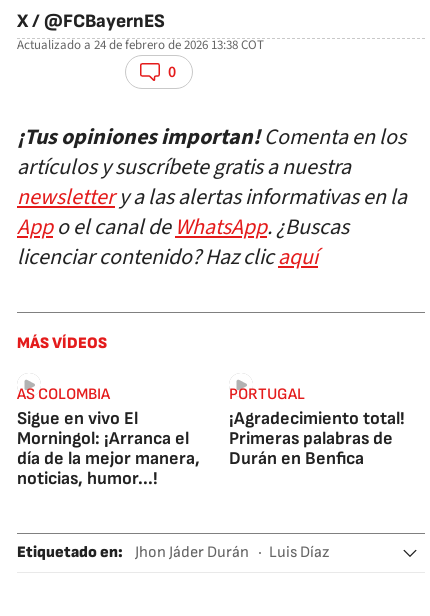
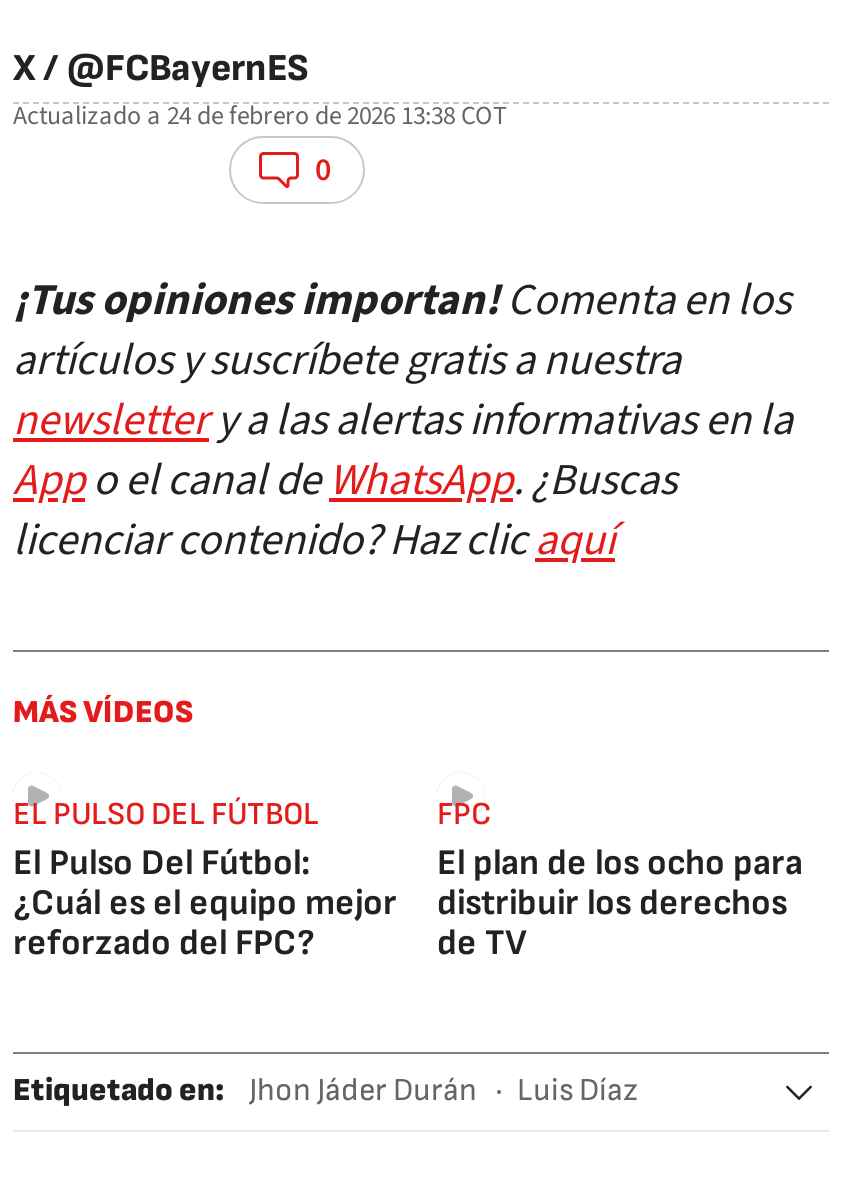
- AS COLOMBIA
- Sigue en vivo El
- Morningol: ¡Arranca el
- día de la mejor manera,
- noticias, humor...!
+ EL PULSO DEL FÚTBOL
+ El Pulso Del Fútbol:
+ ¿Cuál es el equipo mejor
+ reforzado del FPC?

- PORTUGAL
- ¡Agradecimiento total!
- Primeras palabras de
- Durán en Benfica
+ FPC
+ El plan de los ocho para
+ distribuir los derechos
+ de TV
